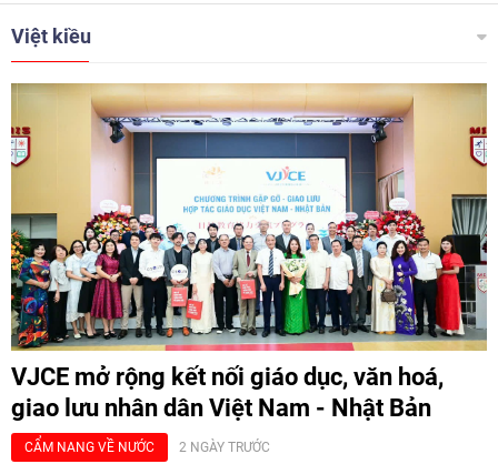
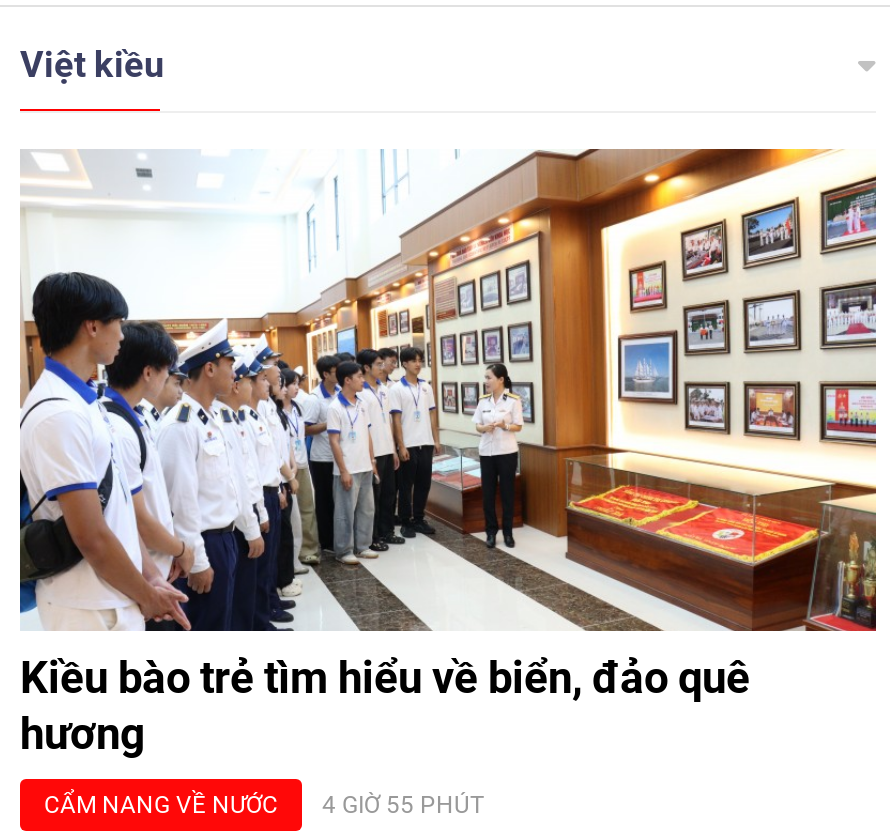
- [image]
- VJCE mở rộng kết nối giáo dục, văn hoá,
- giao lưu nhân dân Việt Nam - Nhật Bản
+ [image]
+ Kiều bào trẻ tìm hiểu về biển, đảo quê
+ hương

- CẨM NANG VỀ NƯỚC 2 NGÀY TRƯỚC
+ CẨM NANG VỀ NƯỚC 4 GIỜ 55 PHÚT
